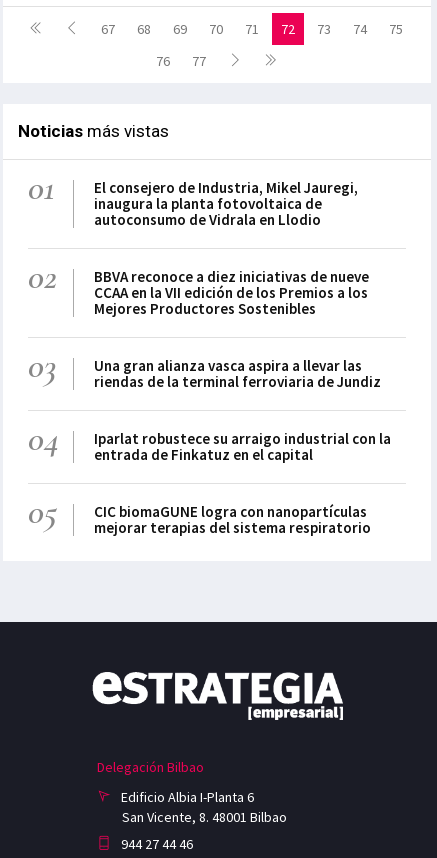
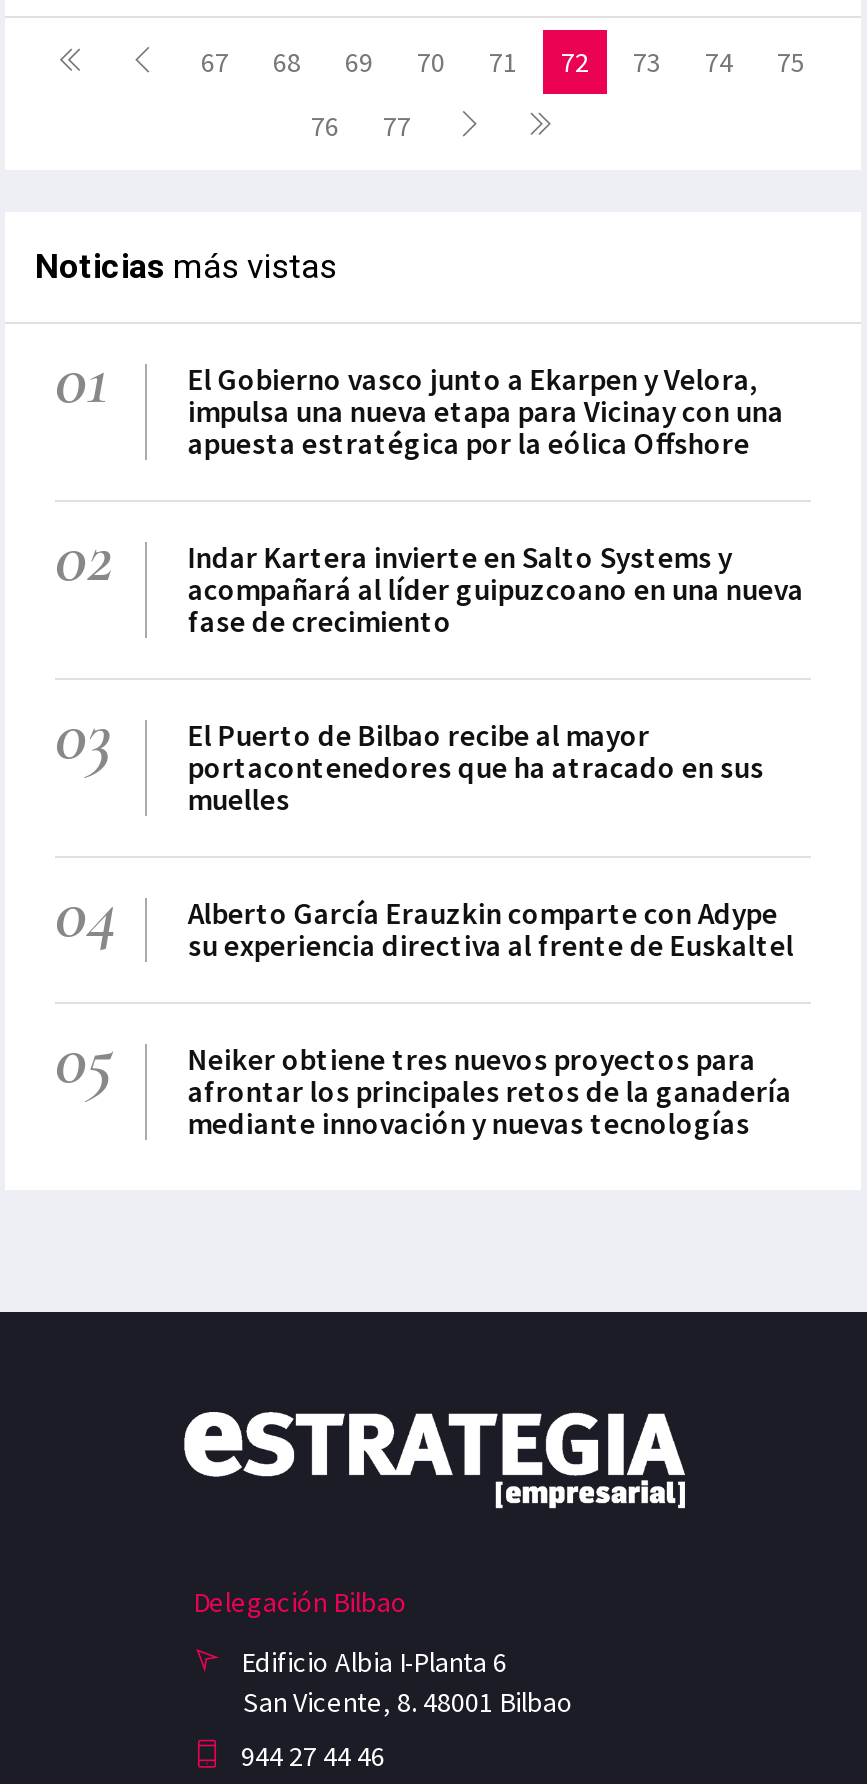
- El consejero de Industria, Mikel Jauregi,
- inaugura la planta fotovoltaica de
- autoconsumo de Vidrala en Llodio
+ El Gobierno vasco junto a Ekarpen y Velora,
+ impulsa una nueva etapa para Vicinay con una
+ apuesta estratégica por la eólica Offshore

- BBVA reconoce a diez iniciativas de nueve
- CCAA en la VII edición de los Premios a los
- Mejores Productores Sostenibles
+ Indar Kartera invierte en Salto Systems y
+ acompañará al líder guipuzcoano en una nueva
+ fase de crecimiento

- Una gran alianza vasca aspira a llevar las
- riendas de la terminal ferroviaria de Jundiz
+ El Puerto de Bilbao recibe al mayor
+ portacontenedores que ha atracado en sus
+ muelles

- Iparlat robustece su arraigo industrial con la
- entrada de Finkatuz en el capital
+ Alberto García Erauzkin comparte con Adype
+ su experiencia directiva al frente de Euskaltel

- CIC biomaGUNE logra con nanopartículas
- mejorar terapias del sistema respiratorio
+ Neiker obtiene tres nuevos proyectos para
+ afrontar los principales retos de la ganadería
+ mediante innovación y nuevas tecnologías
